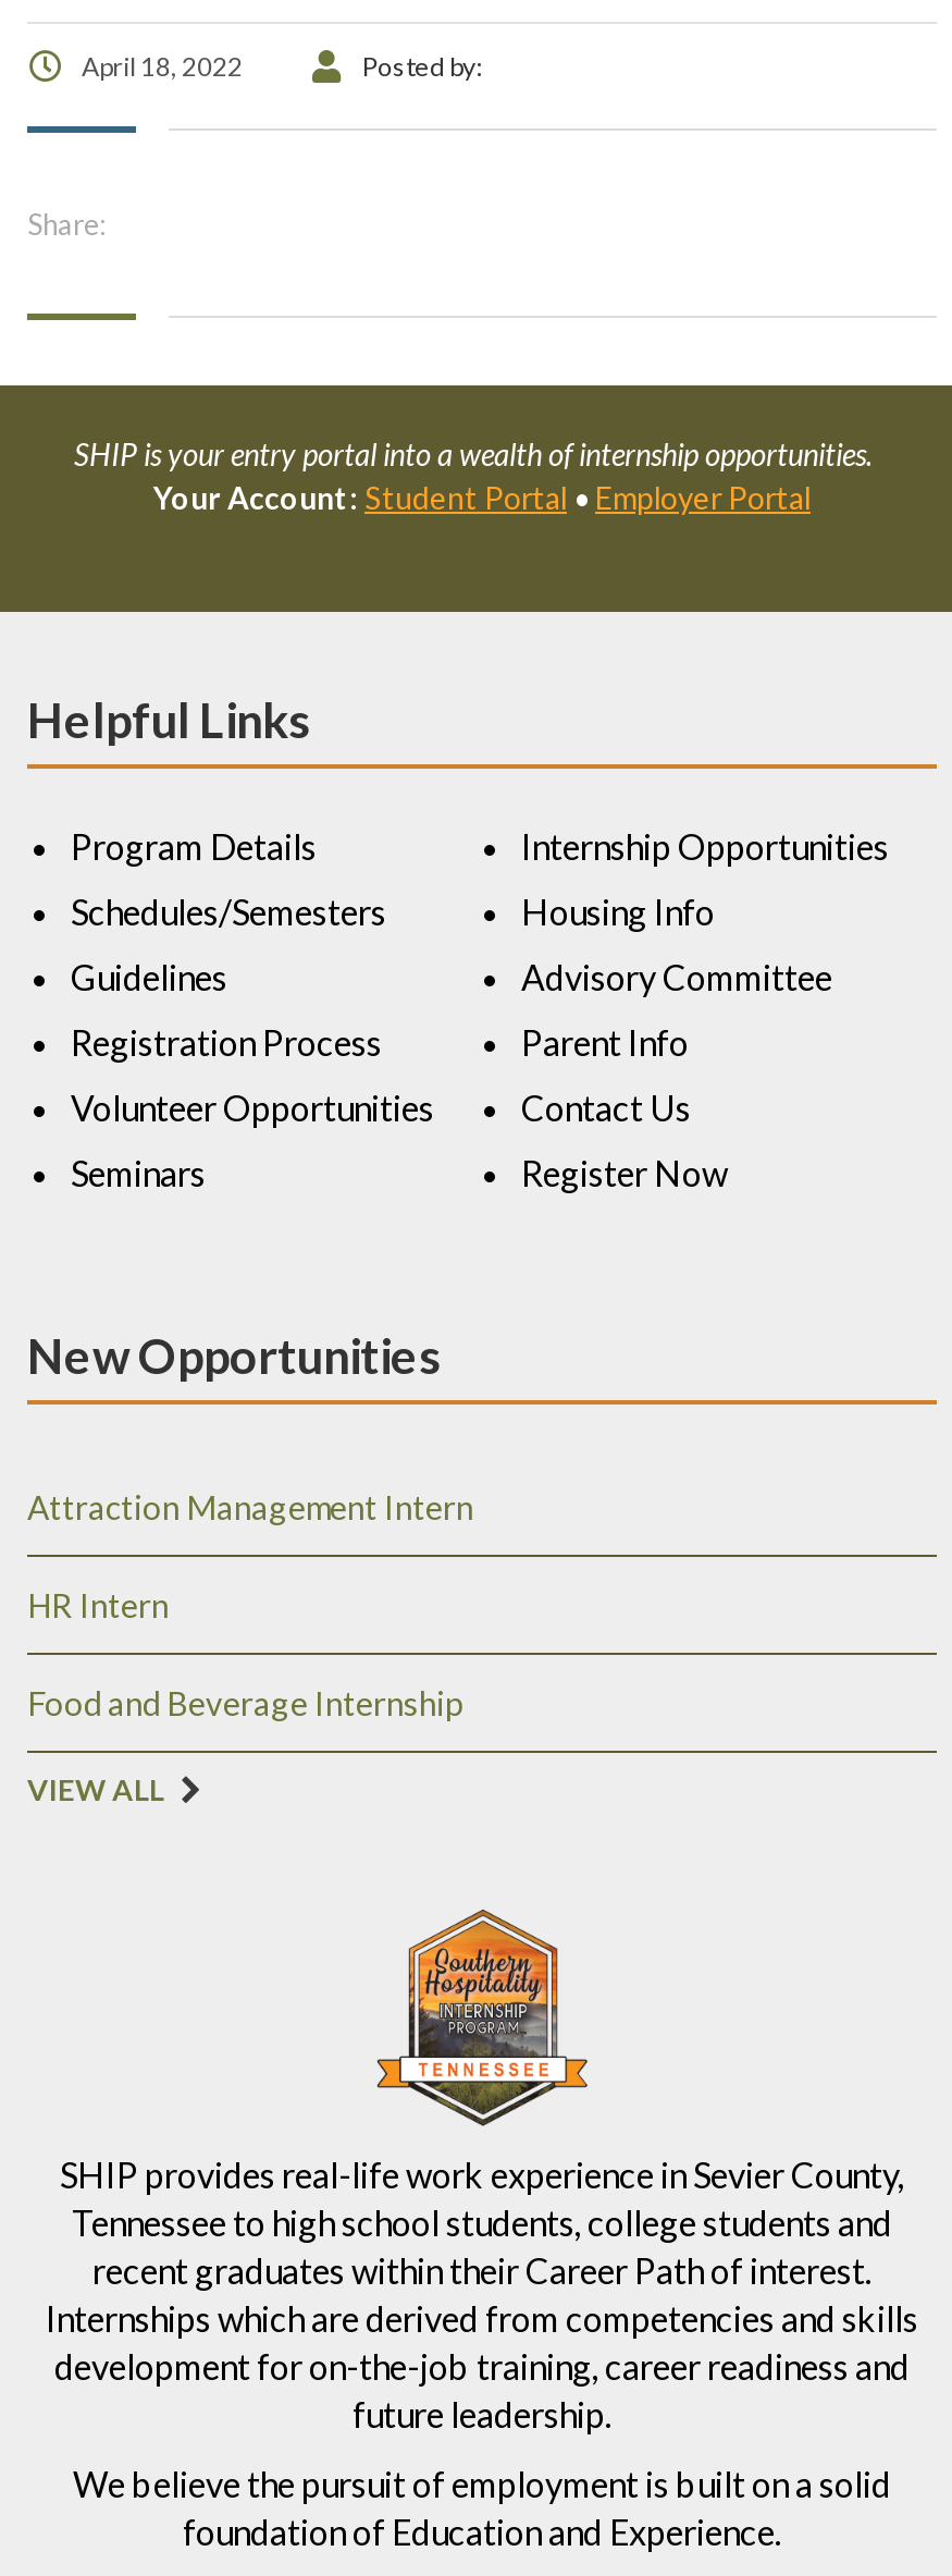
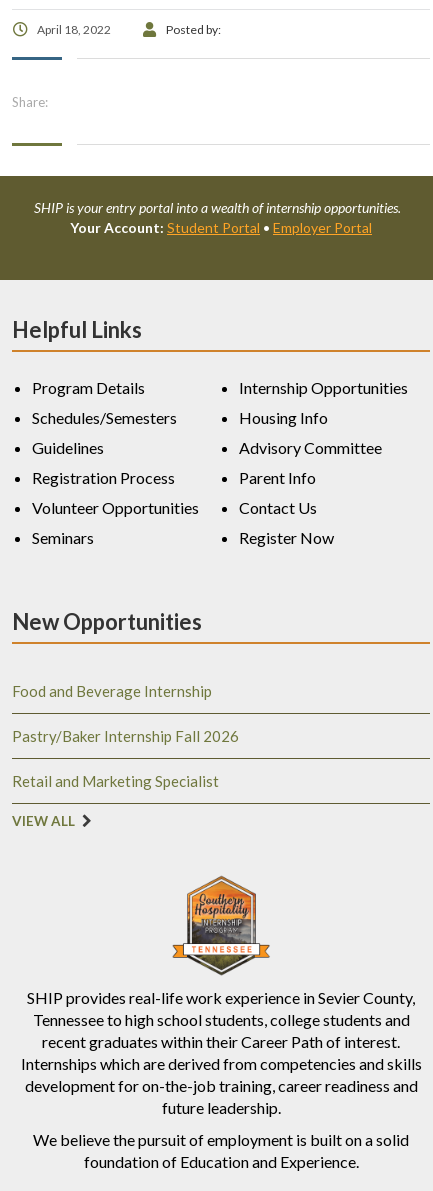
- Attraction Management Intern
- HR Intern

moved up: Food and Beverage Internship

+ Pastry/Baker Internship Fall 2026
+ Retail and Marketing Specialist
